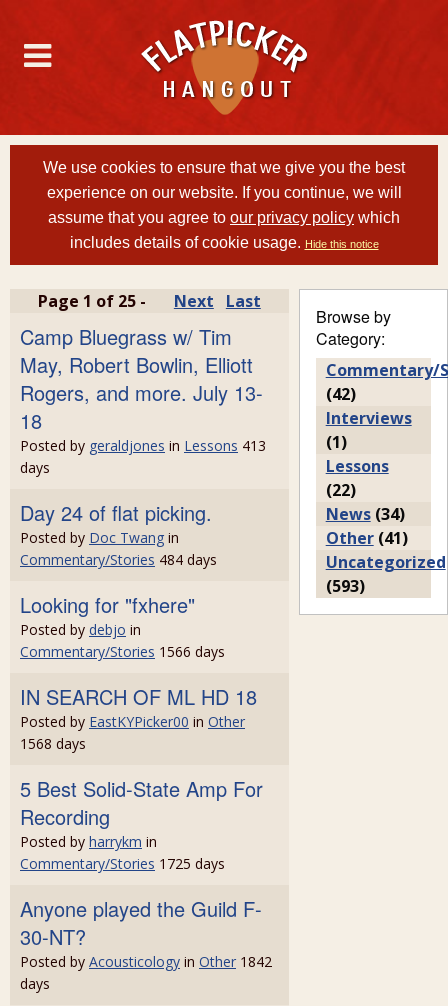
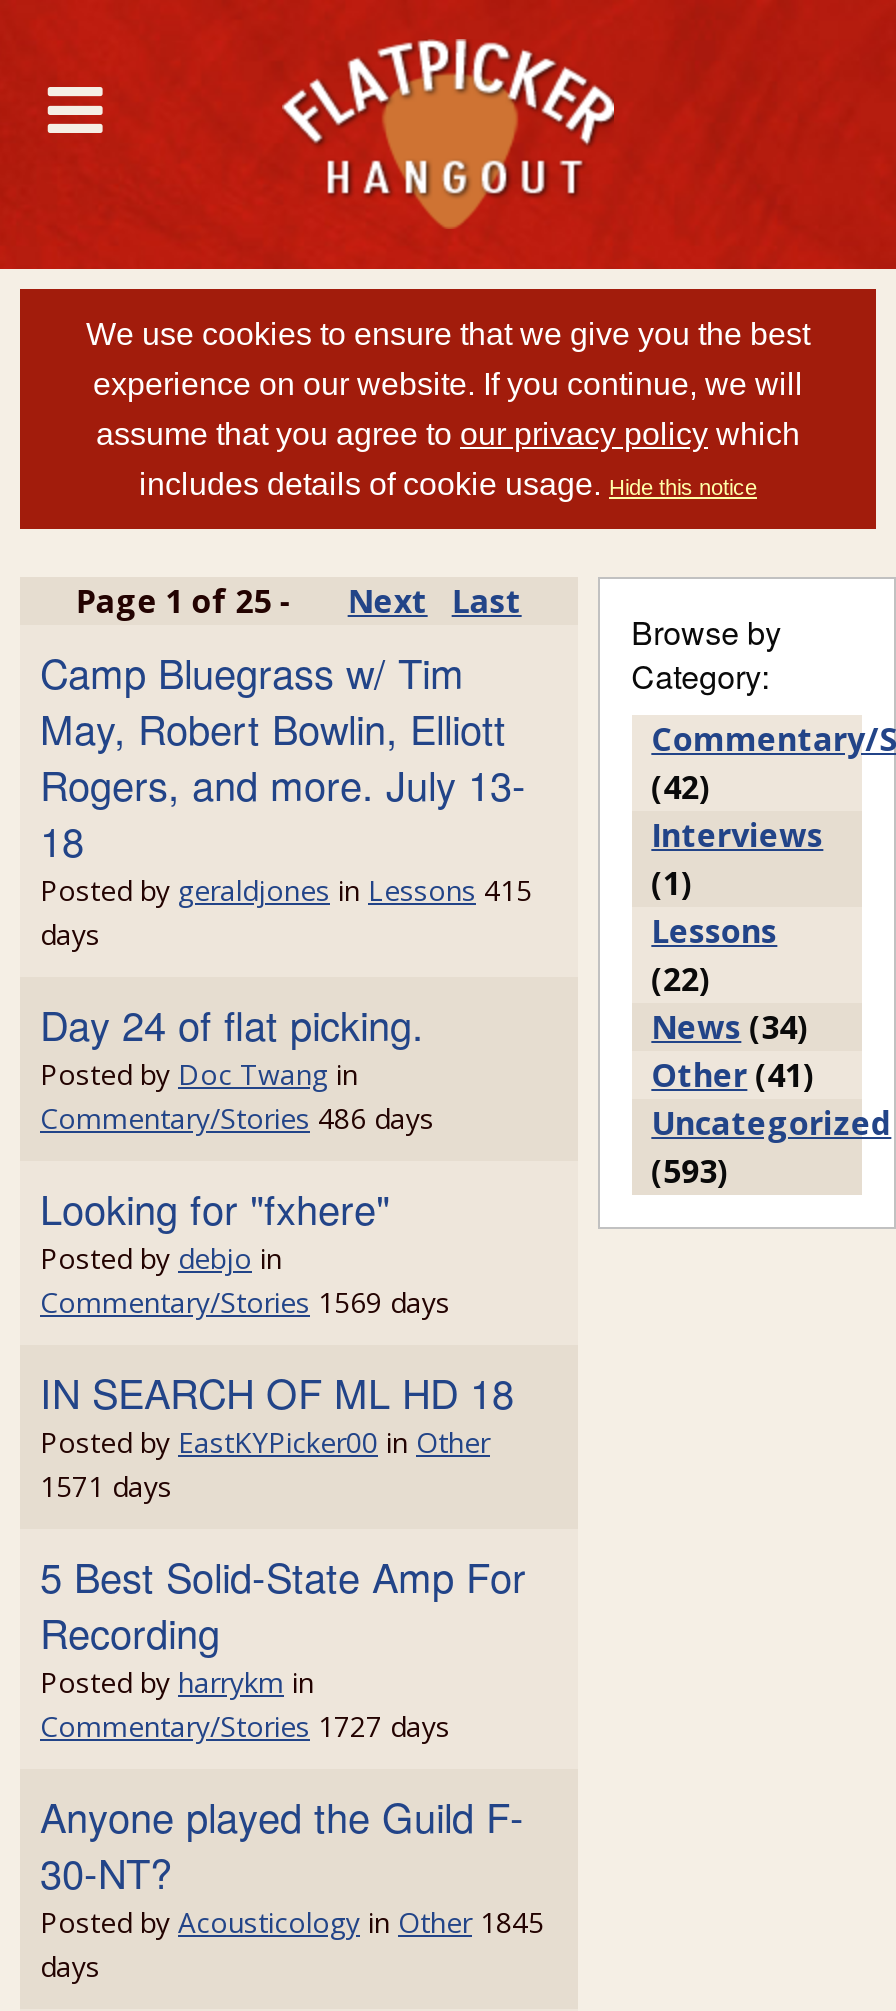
- Posted by geraldjones in Lessons 413
+ Posted by geraldjones in Lessons 415

- Commentary/Stories 484 days
+ Commentary/Stories 486 days

- Commentary/Stories 1566 days
+ Commentary/Stories 1569 days

- 1568 days
+ 1571 days

- Commentary/Stories 1725 days
+ Commentary/Stories 1727 days

- Posted by Acousticology in Other 1842
+ Posted by Acousticology in Other 1845
